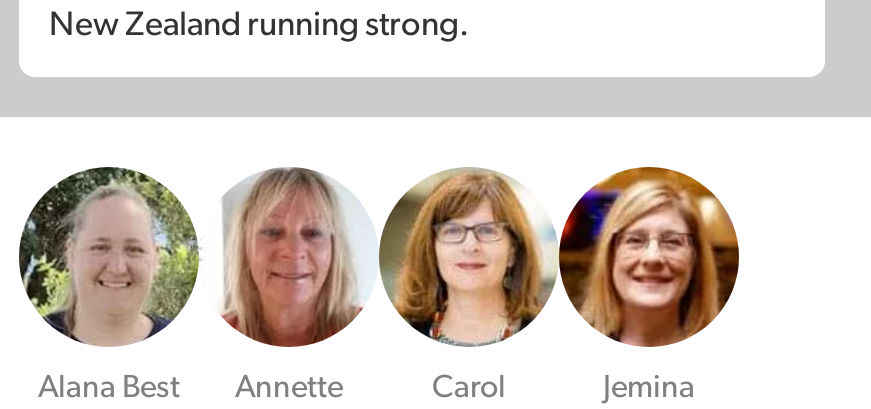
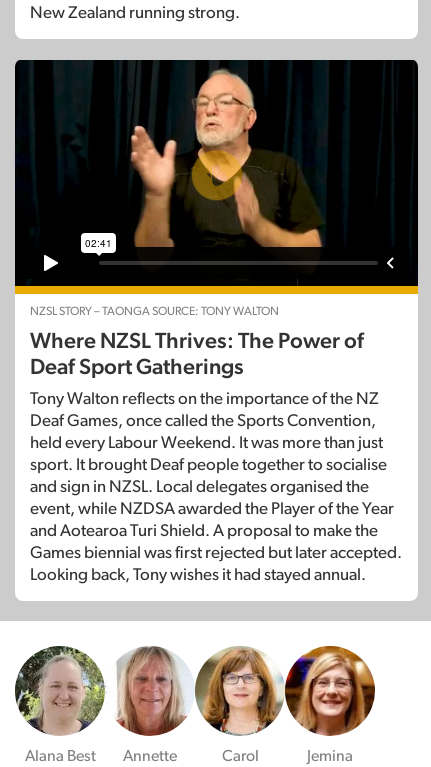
+ [image]
+ NZSL STORY – TAONGA SOURCE: TONY WALTON
+ Where NZSL Thrives: The Power of
+ Deaf Sport Gatherings
+ Tony Walton reflects on the importance of the NZ
+ Deaf Games, once called the Sports Convention,
+ held every Labour Weekend. It was more than just
+ sport. It brought Deaf people together to socialise
+ and sign in NZSL. Local delegates organised the
+ event, while NZDSA awarded the Player of the Year
+ and Aotearoa Turi Shield. A proposal to make the
+ Games biennial was first rejected but later accepted.
+ Looking back, Tony wishes it had stayed annual.
